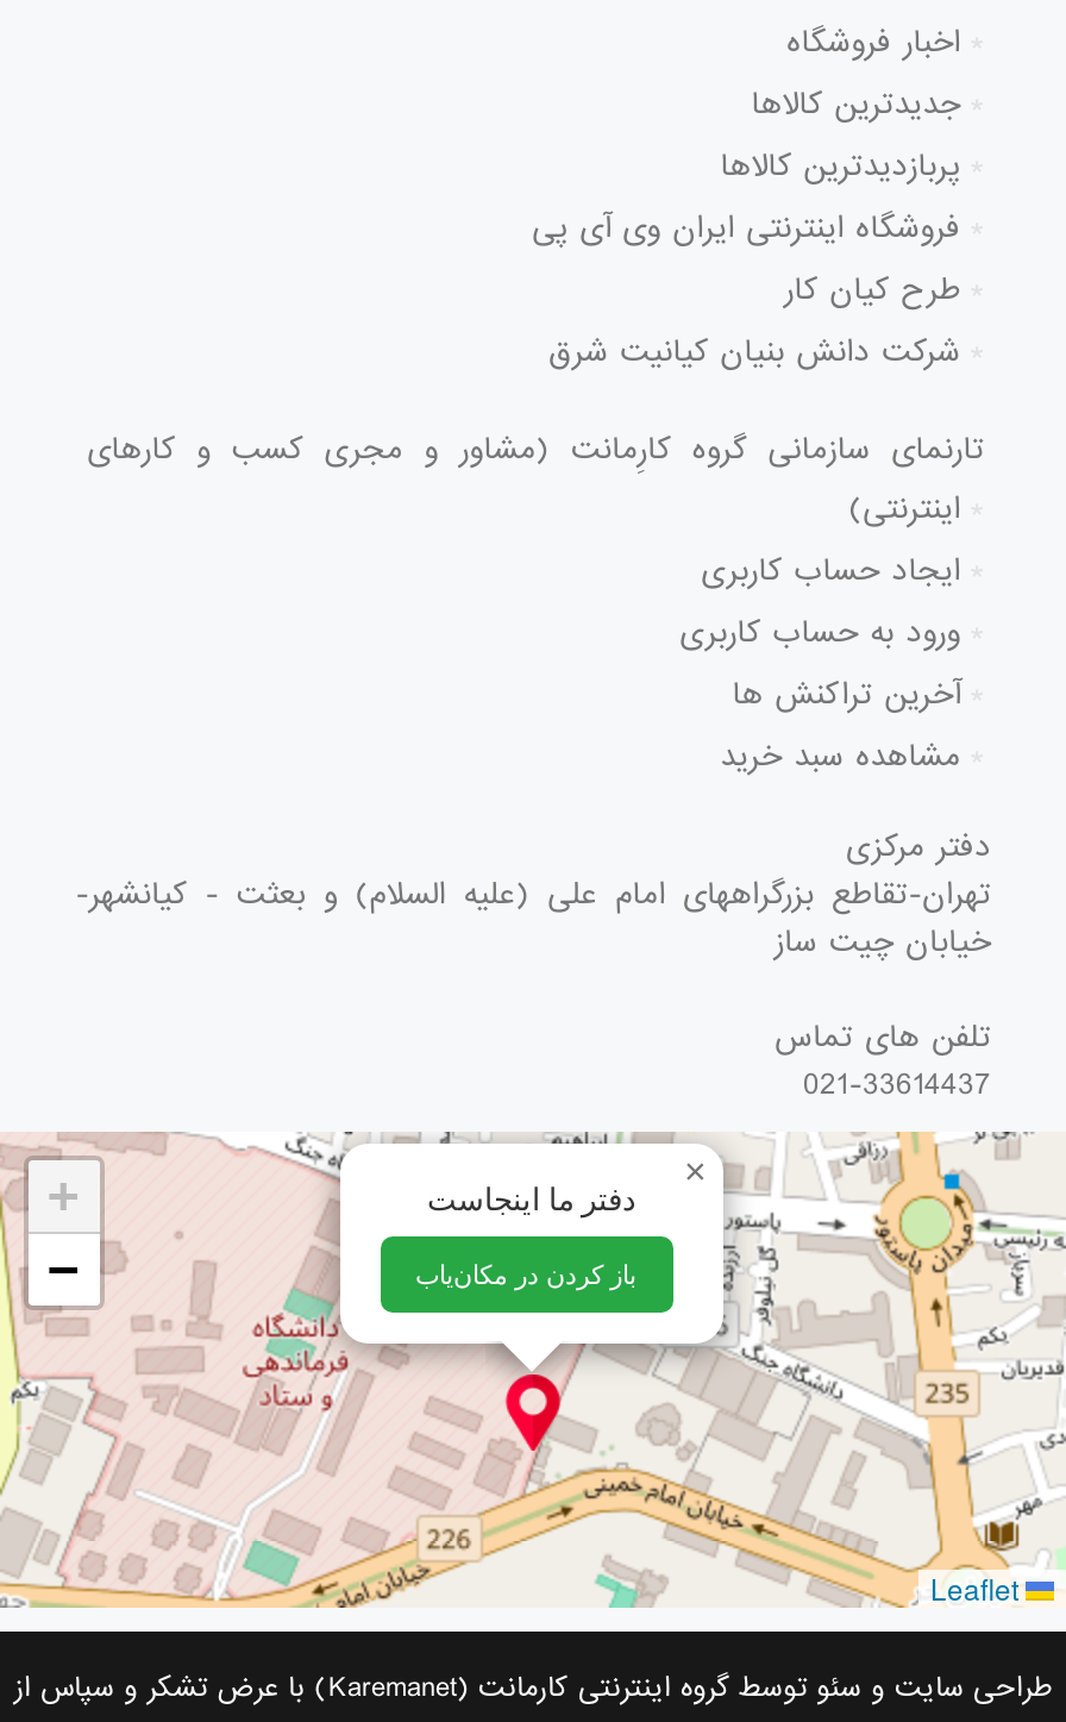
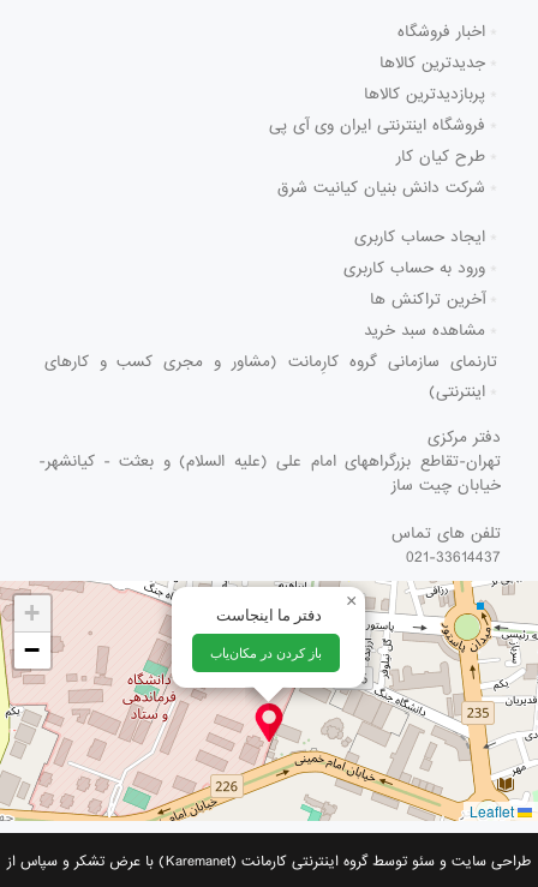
moved down: تارنمای سازمانی گروه کارِمانت (مشاور و مجری کسب و کارهای | اینترنتی)

moved up: ایجاد حساب کاربری | ورود به حساب کاربری | آخرین تراکنش ها | مشاهده سبد خرید
